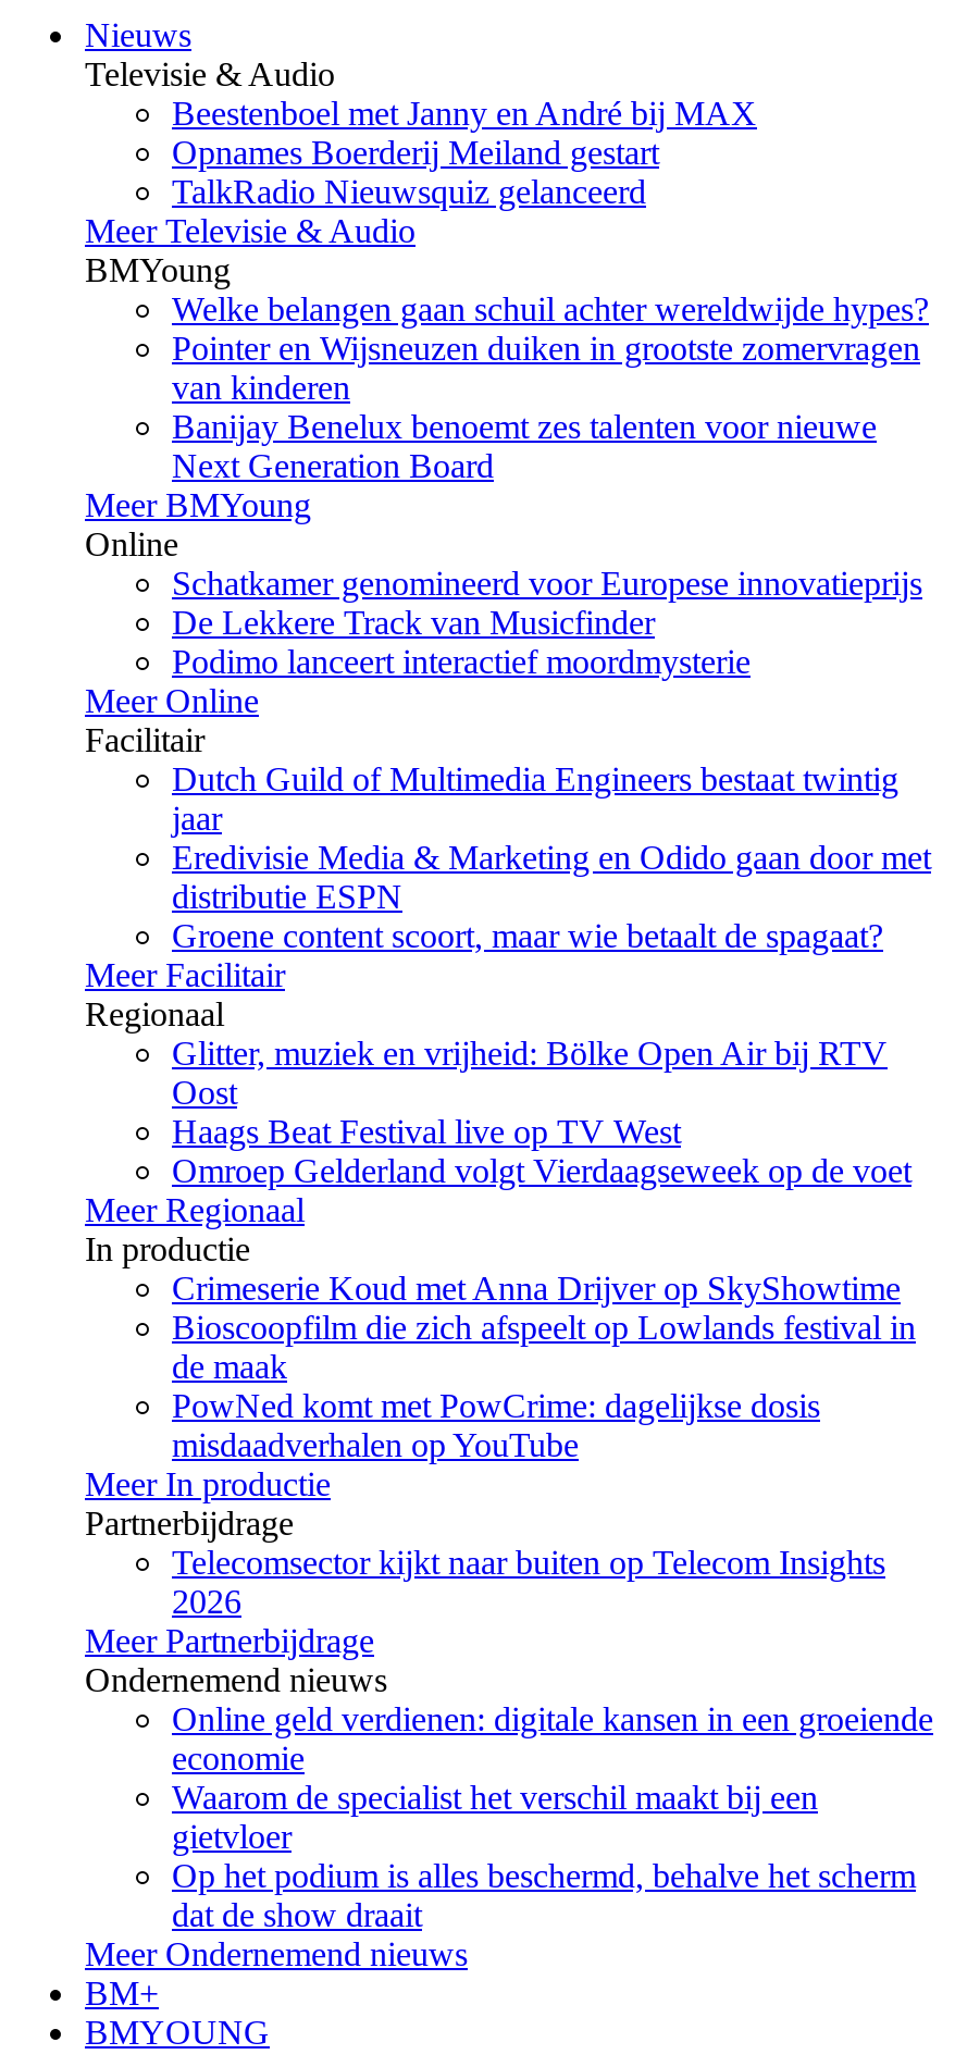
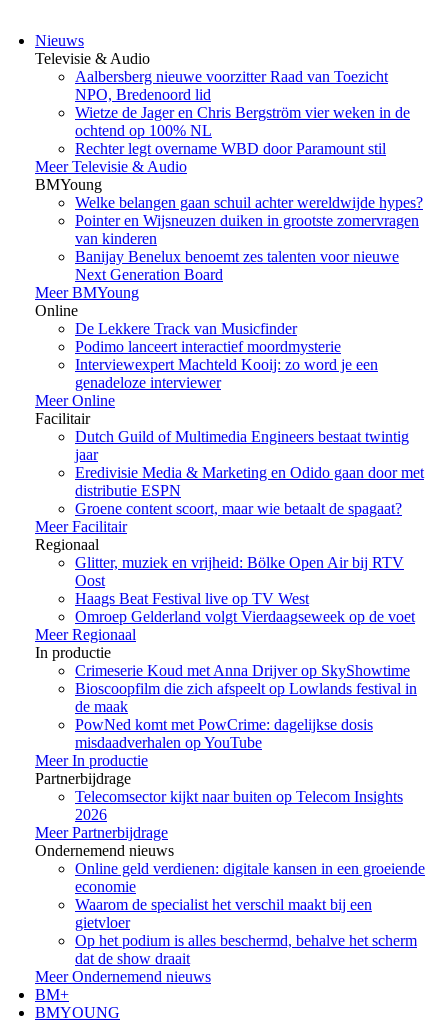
- Beestenboel met Janny en André bij MAX
- Opnames Boerderij Meiland gestart
- TalkRadio Nieuwsquiz gelanceerd
+ Aalbersberg nieuwe voorzitter Raad van Toezicht
+ NPO, Bredenoord lid
+ Wietze de Jager en Chris Bergström vier weken in de
+ ochtend op 100% NL
+ Rechter legt overname WBD door Paramount stil

- Schatkamer genomineerd voor Europese innovatieprijs

+ Interviewexpert Machteld Kooij: zo word je een
+ genadeloze interviewer
